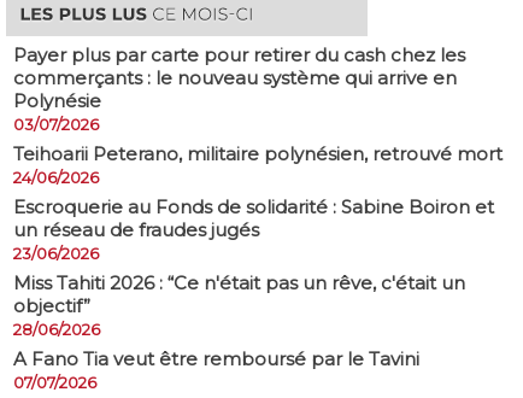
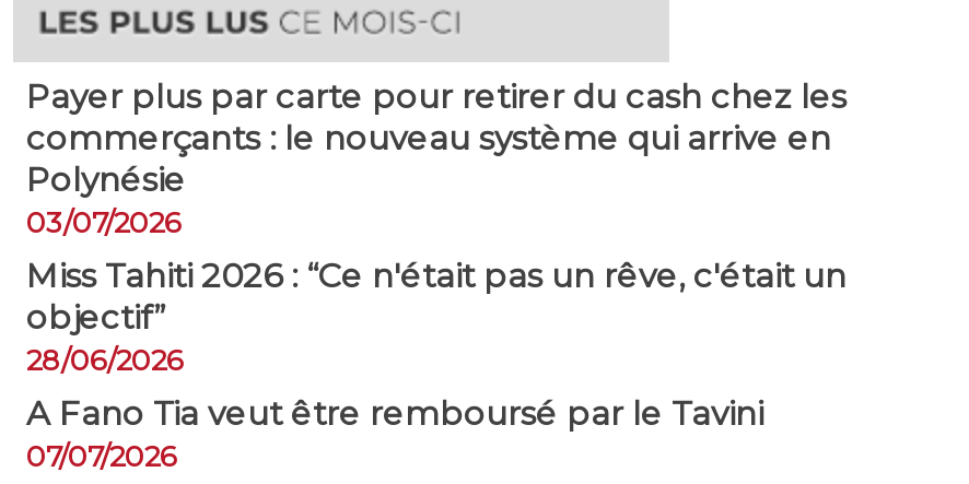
- Teihoarii Peterano, militaire polynésien, retrouvé mort
- 24/06/2026
- Escroquerie au Fonds de solidarité : Sabine Boiron et
- un réseau de fraudes jugés
- 23/06/2026
